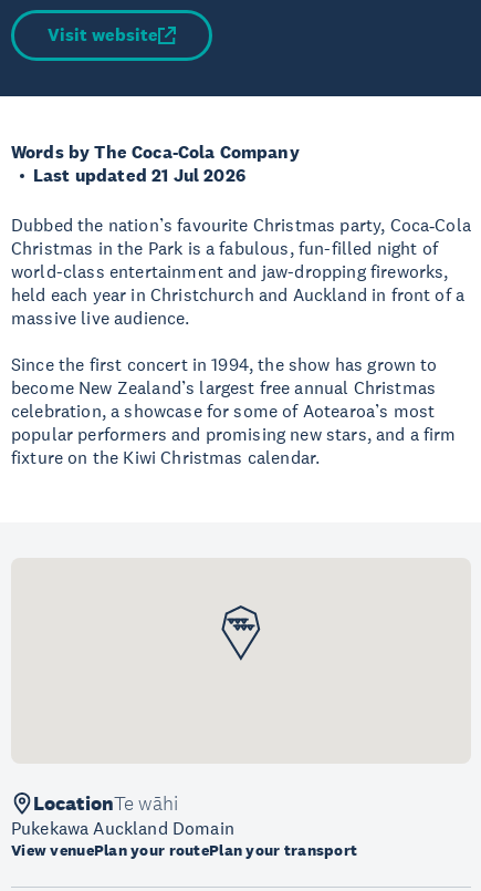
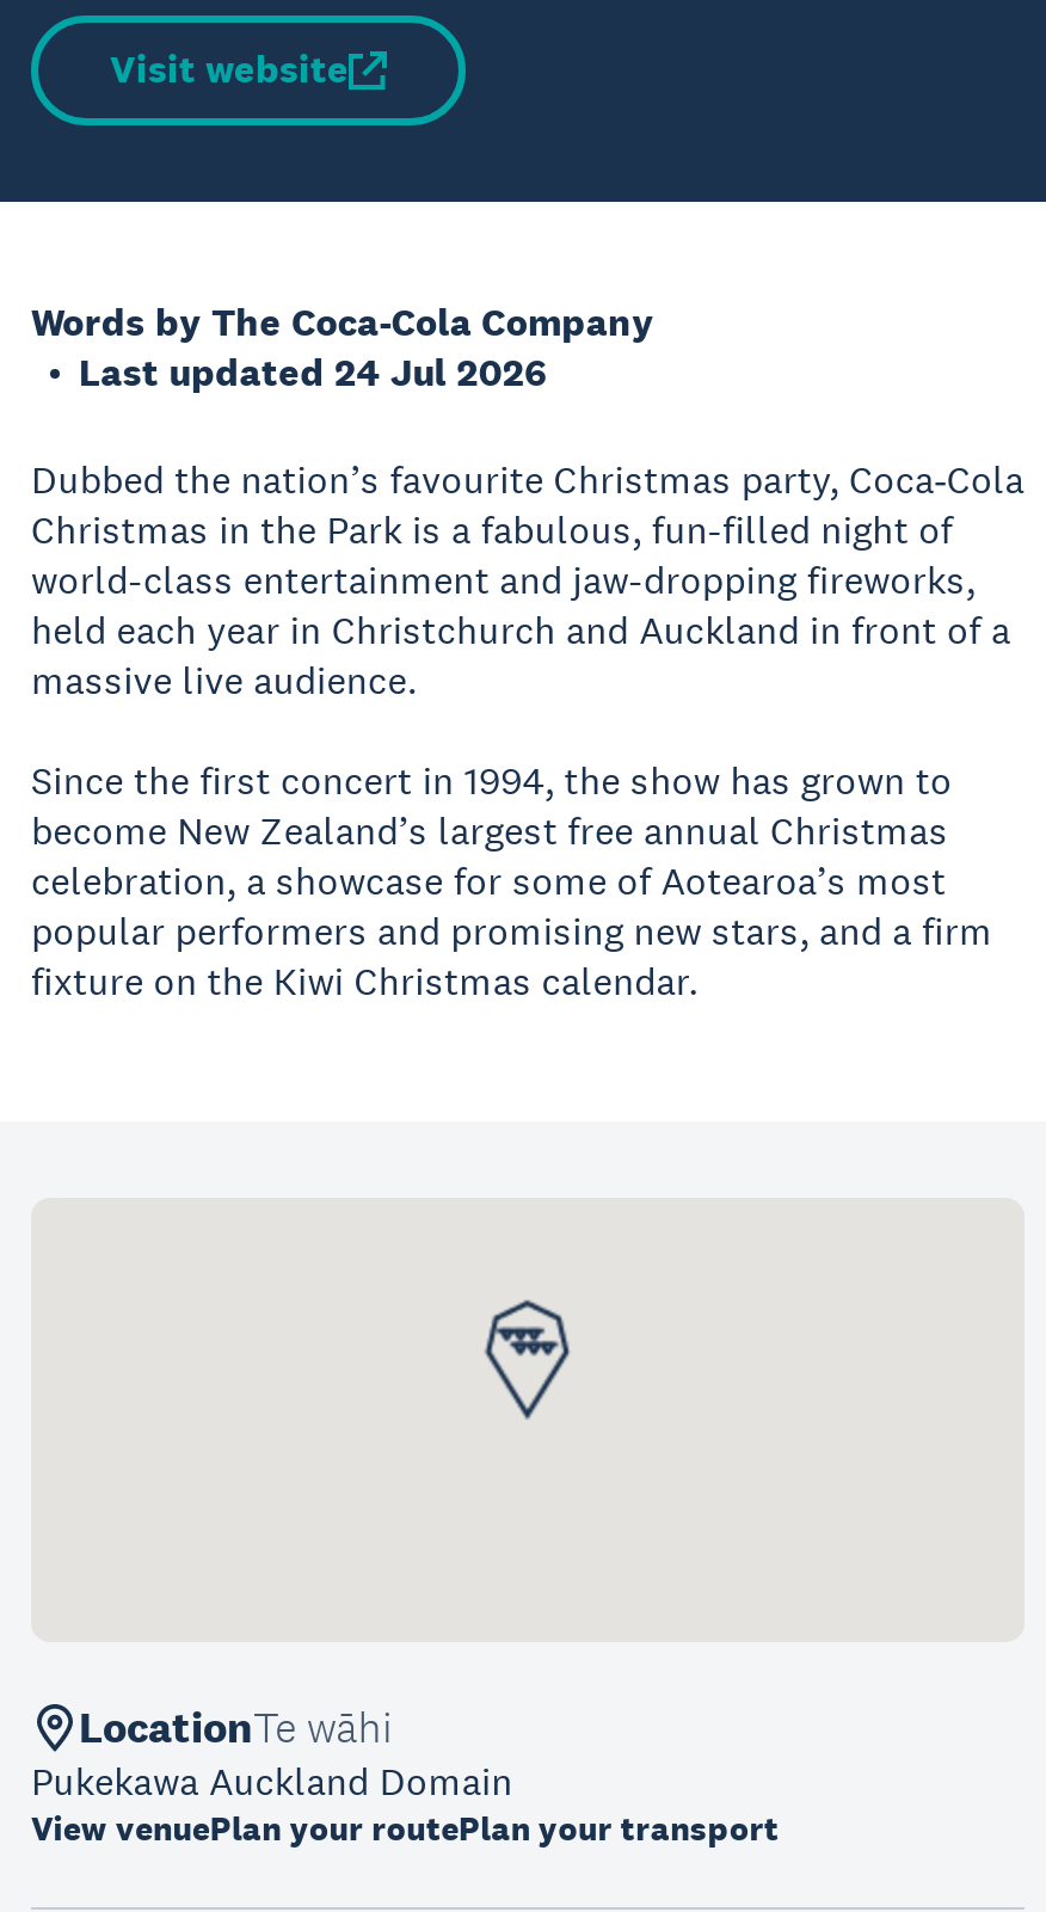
- Last updated 21 Jul 2026
+ Last updated 24 Jul 2026
